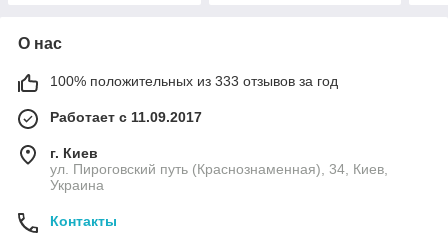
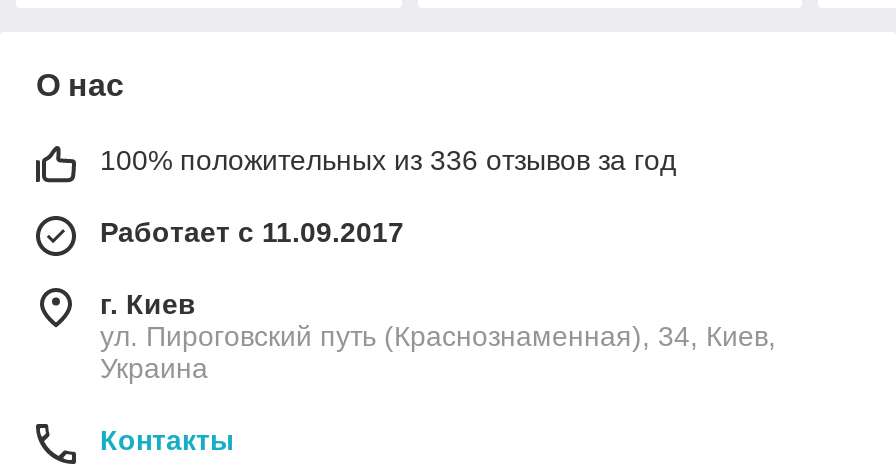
- 100% положительных из 333 отзывов за год
+ 100% положительных из 336 отзывов за год
